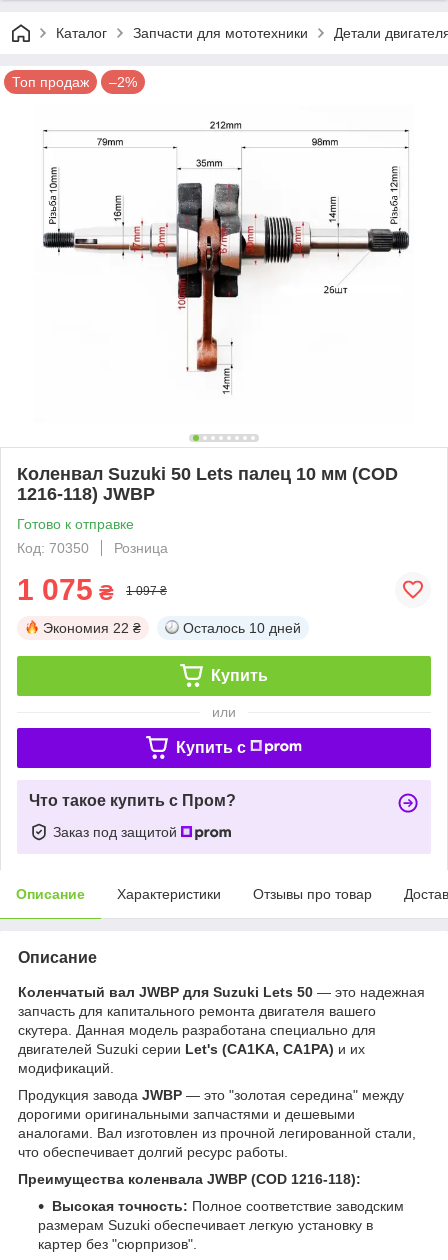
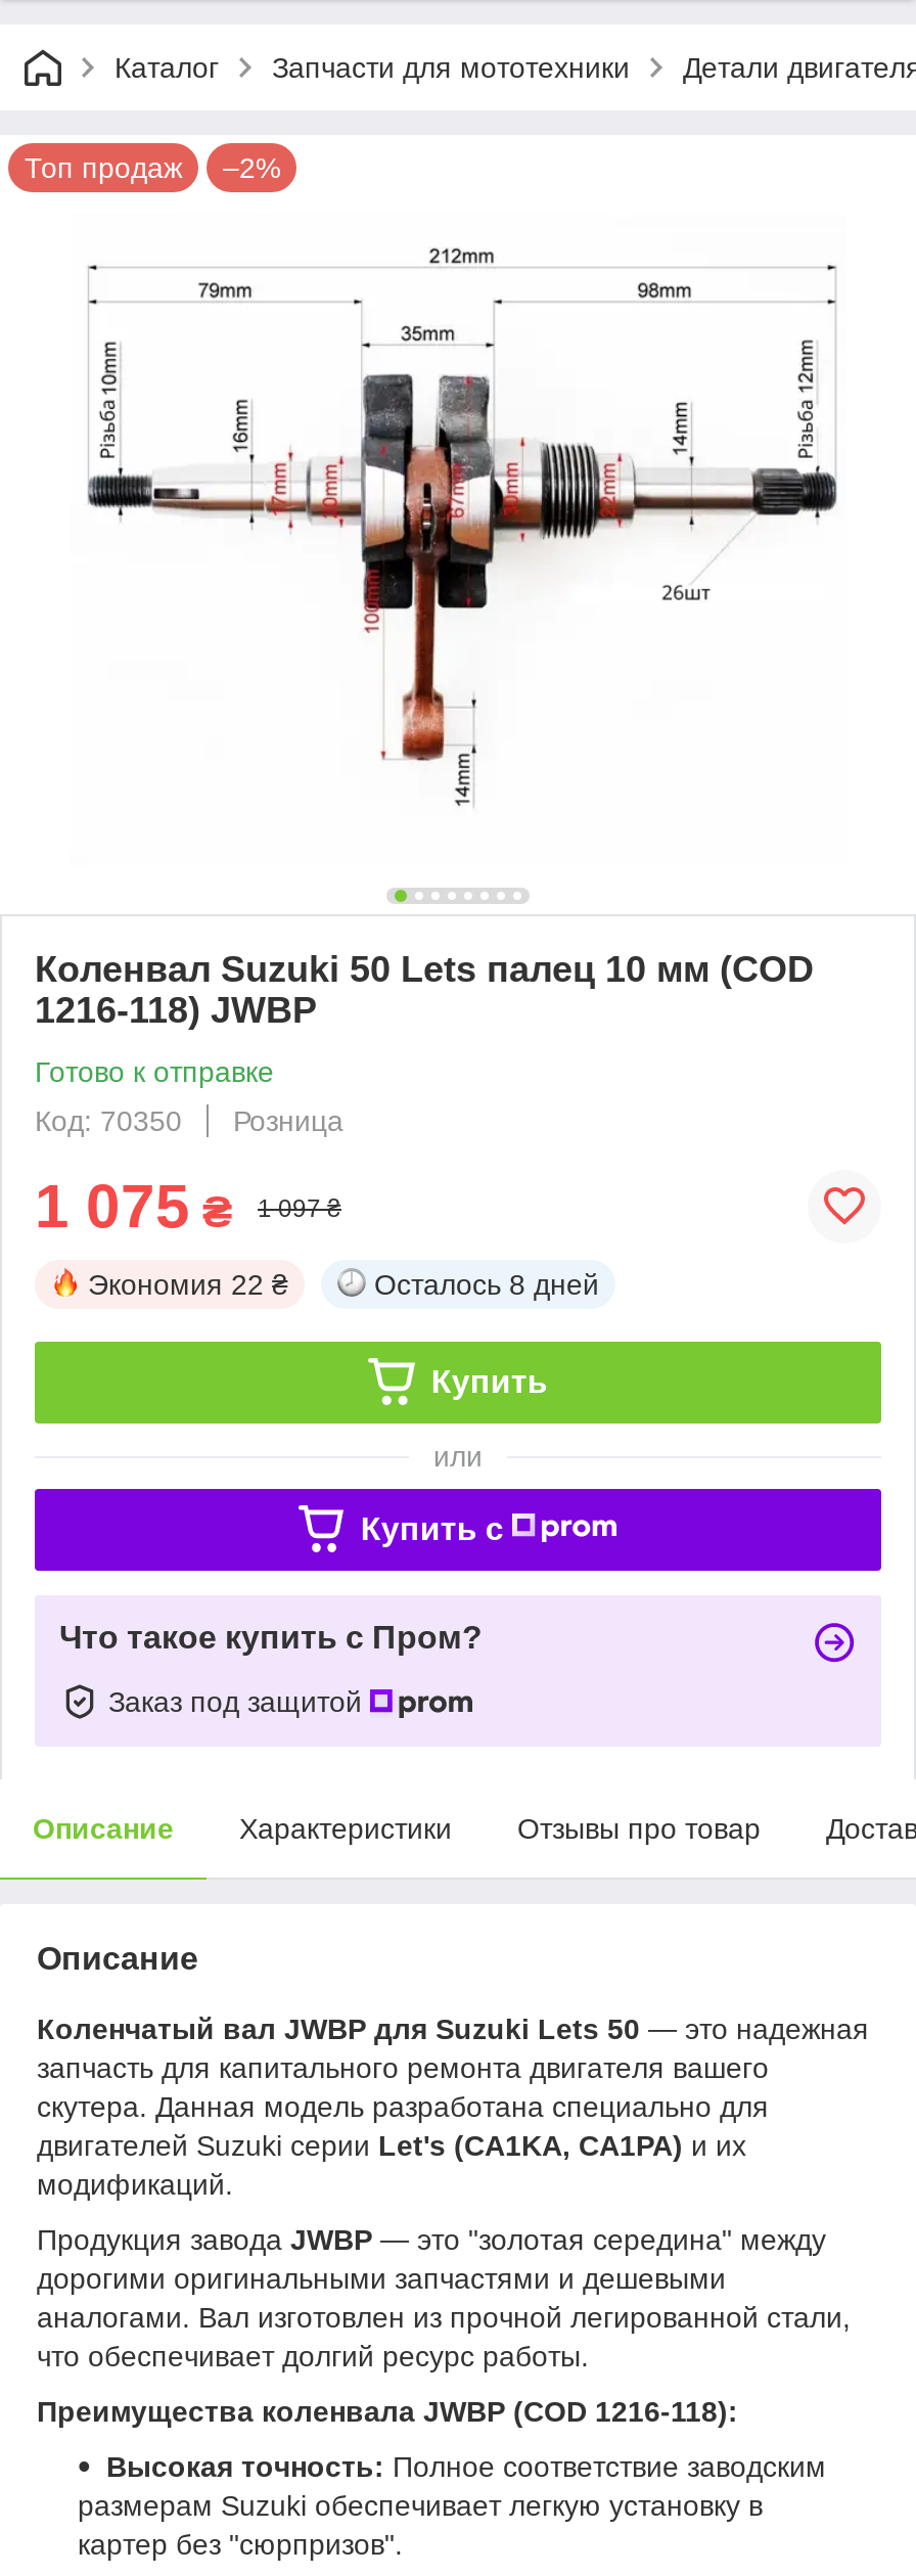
- Осталось 10 дней
+ Осталось 8 дней
